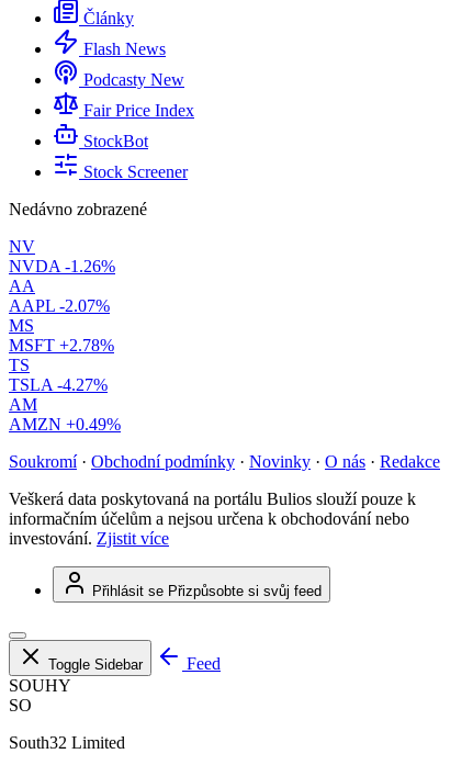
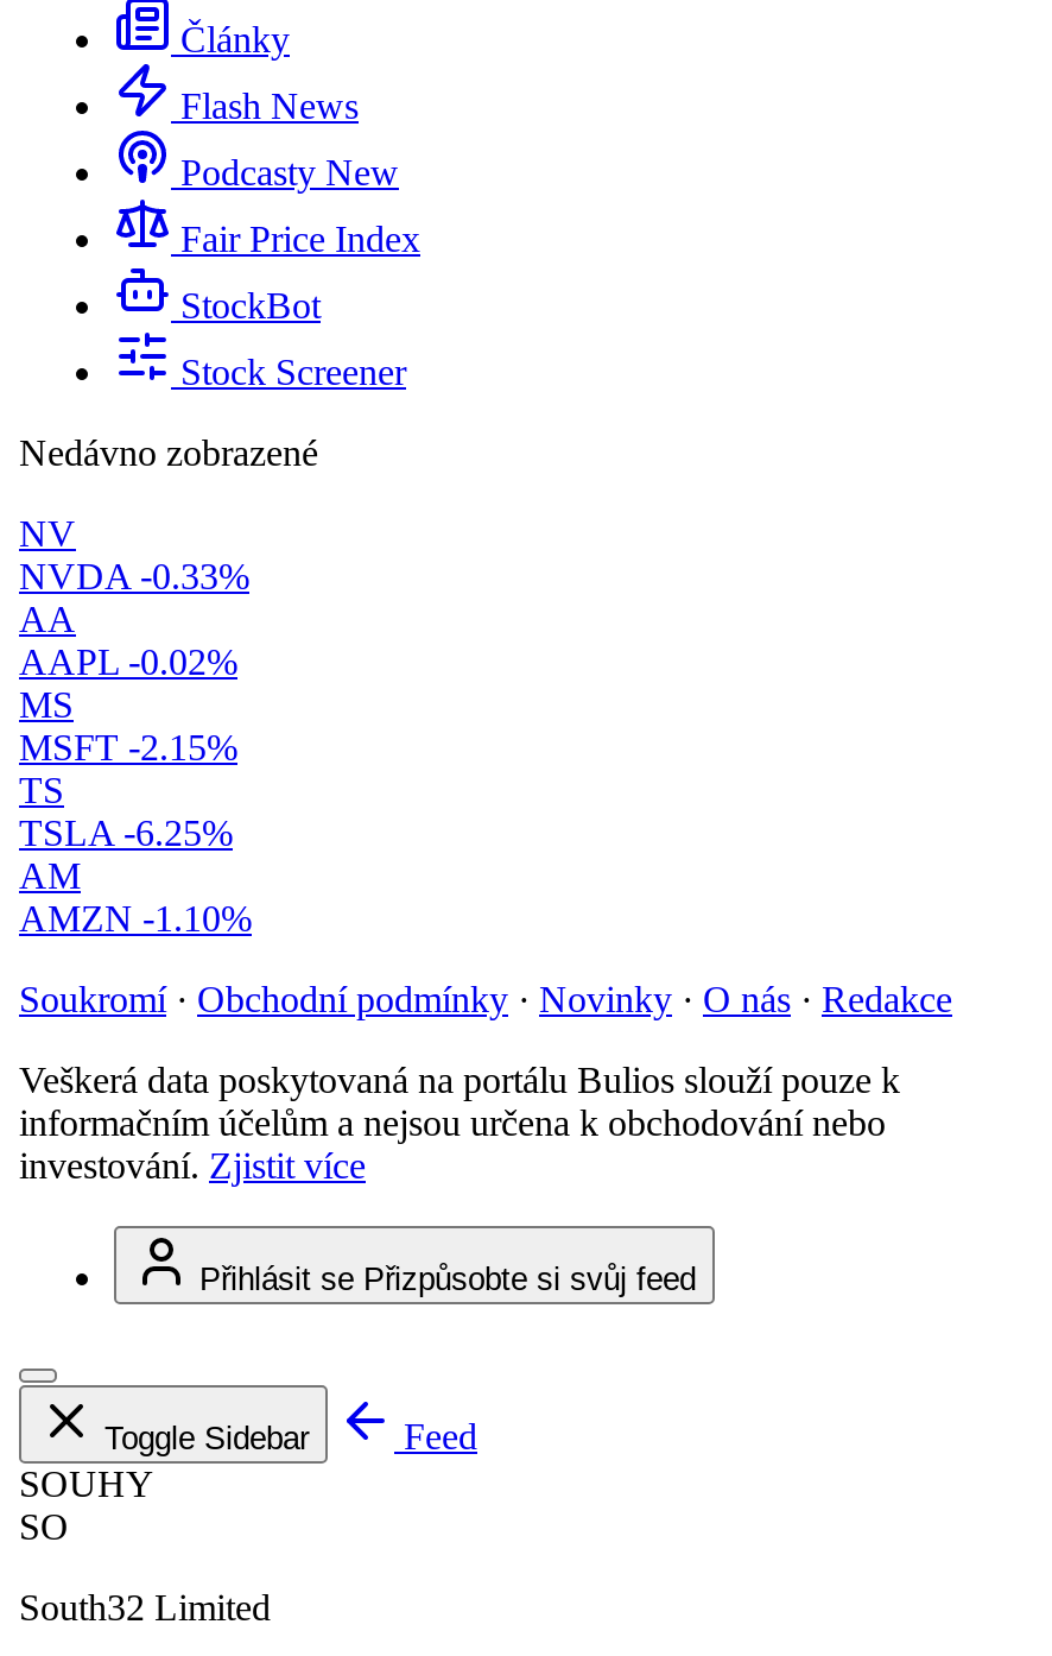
- NVDA -1.26%
+ NVDA -0.33%

- AAPL -2.07%
+ AAPL -0.02%

- MSFT +2.78%
+ MSFT -2.15%

- TSLA -4.27%
+ TSLA -6.25%

- AMZN +0.49%
+ AMZN -1.10%
